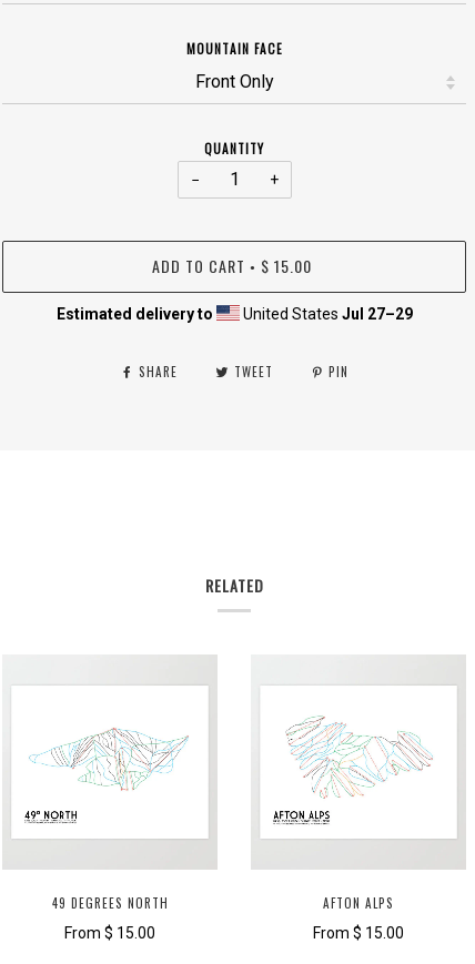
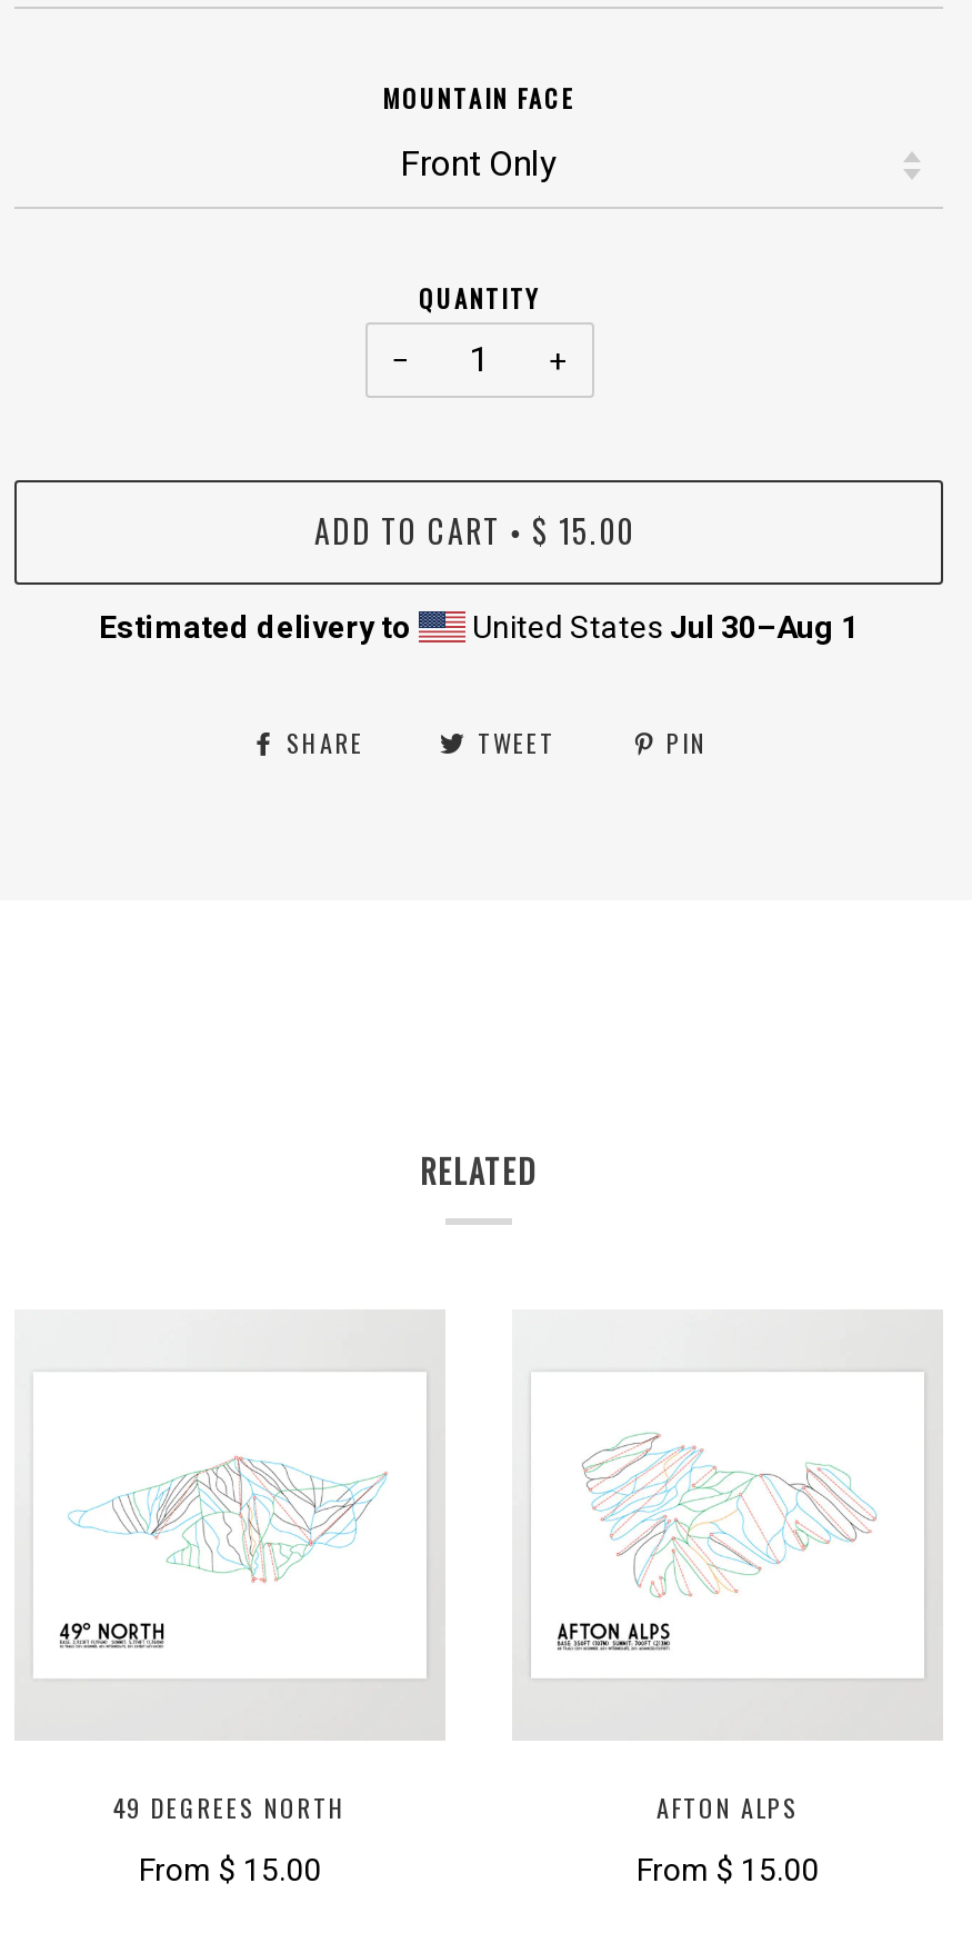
- United States Jul 27–29
+ United States Jul 30–Aug 1
